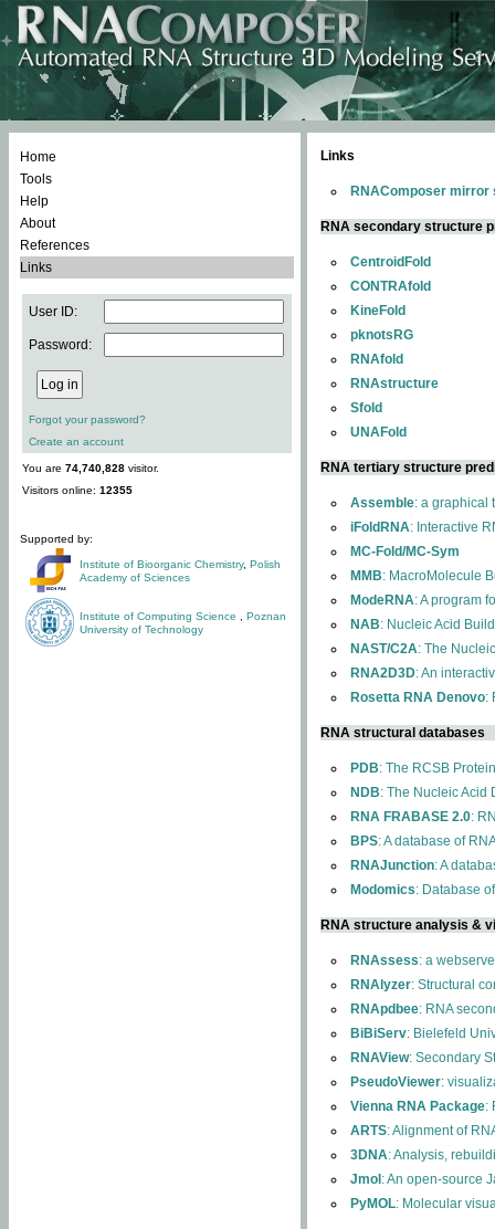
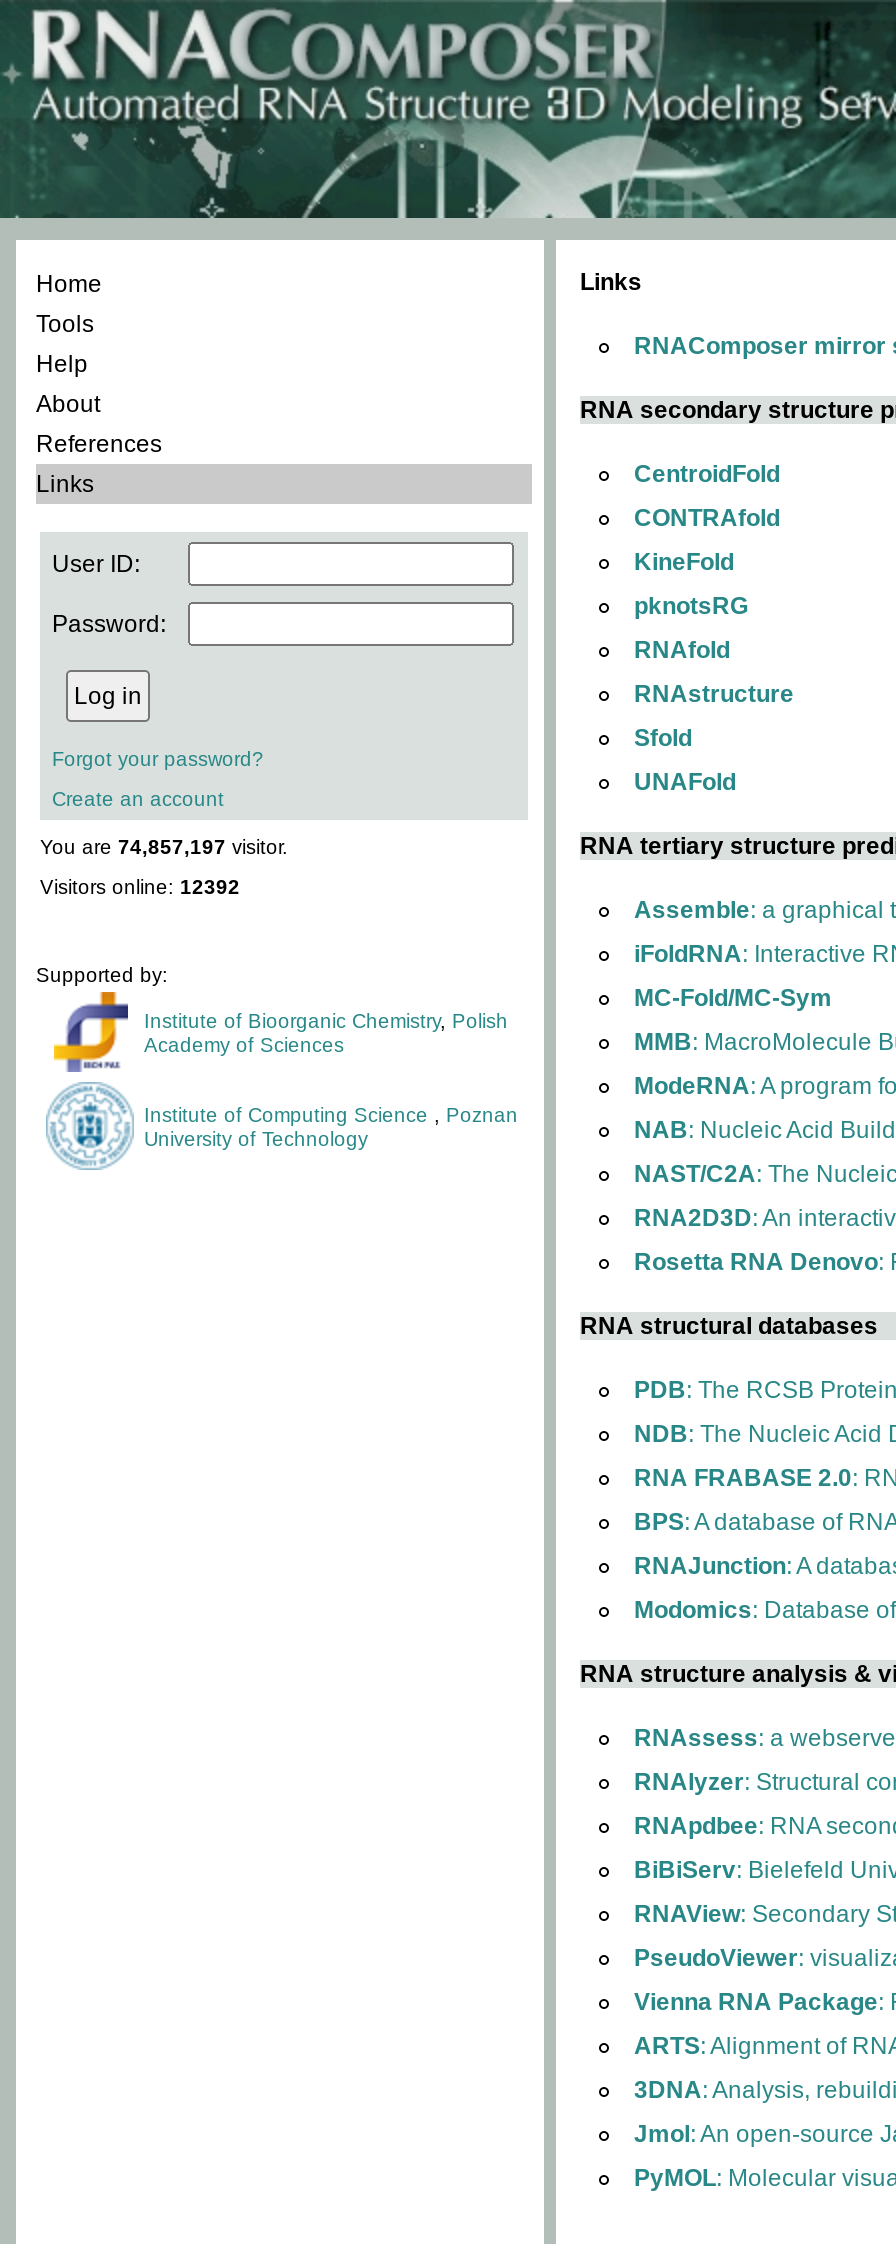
- You are 74,740,828 visitor.
+ You are 74,857,197 visitor.

- Visitors online: 12355
+ Visitors online: 12392
